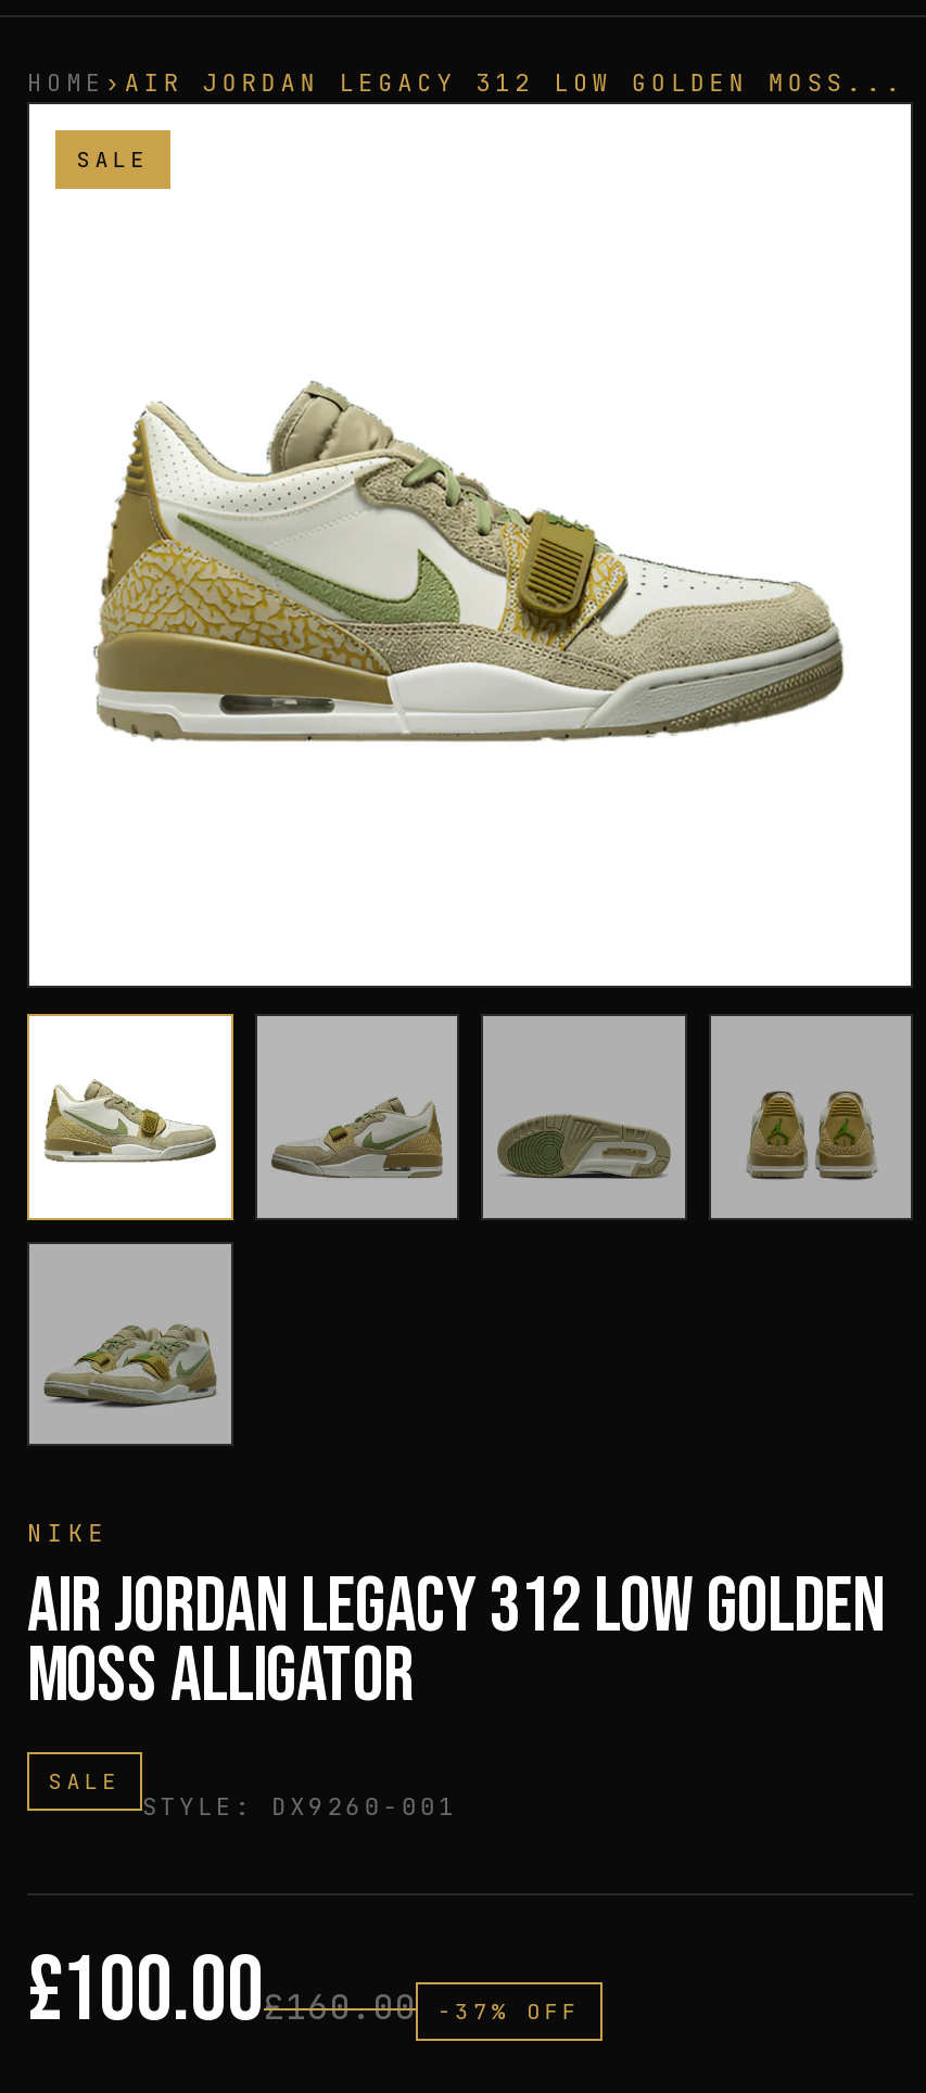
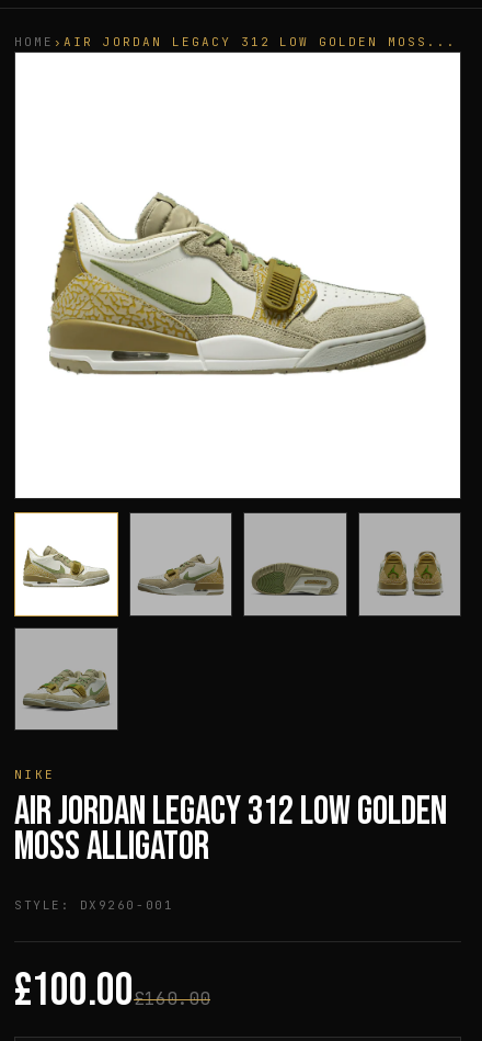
- SALE

- SALE

- -37% OFF
